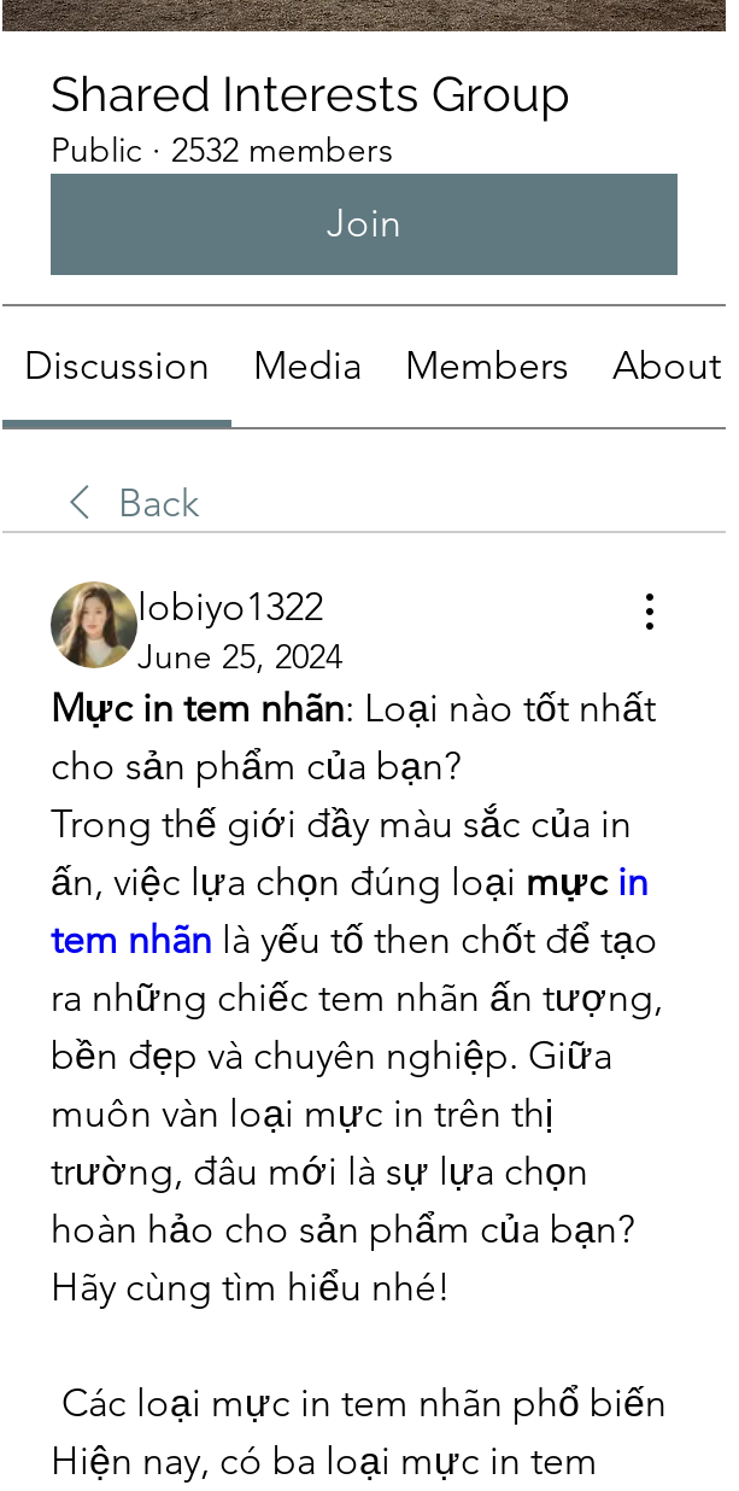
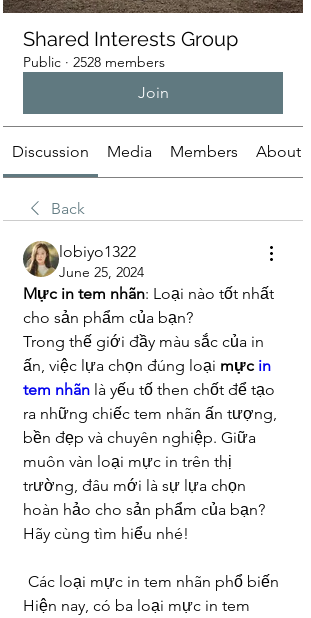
- Public · 2532 members
+ Public · 2528 members
